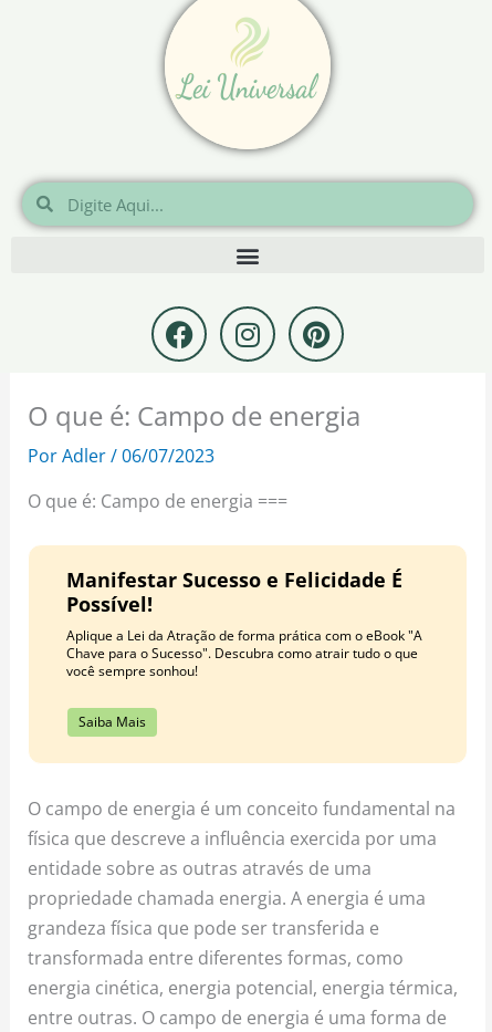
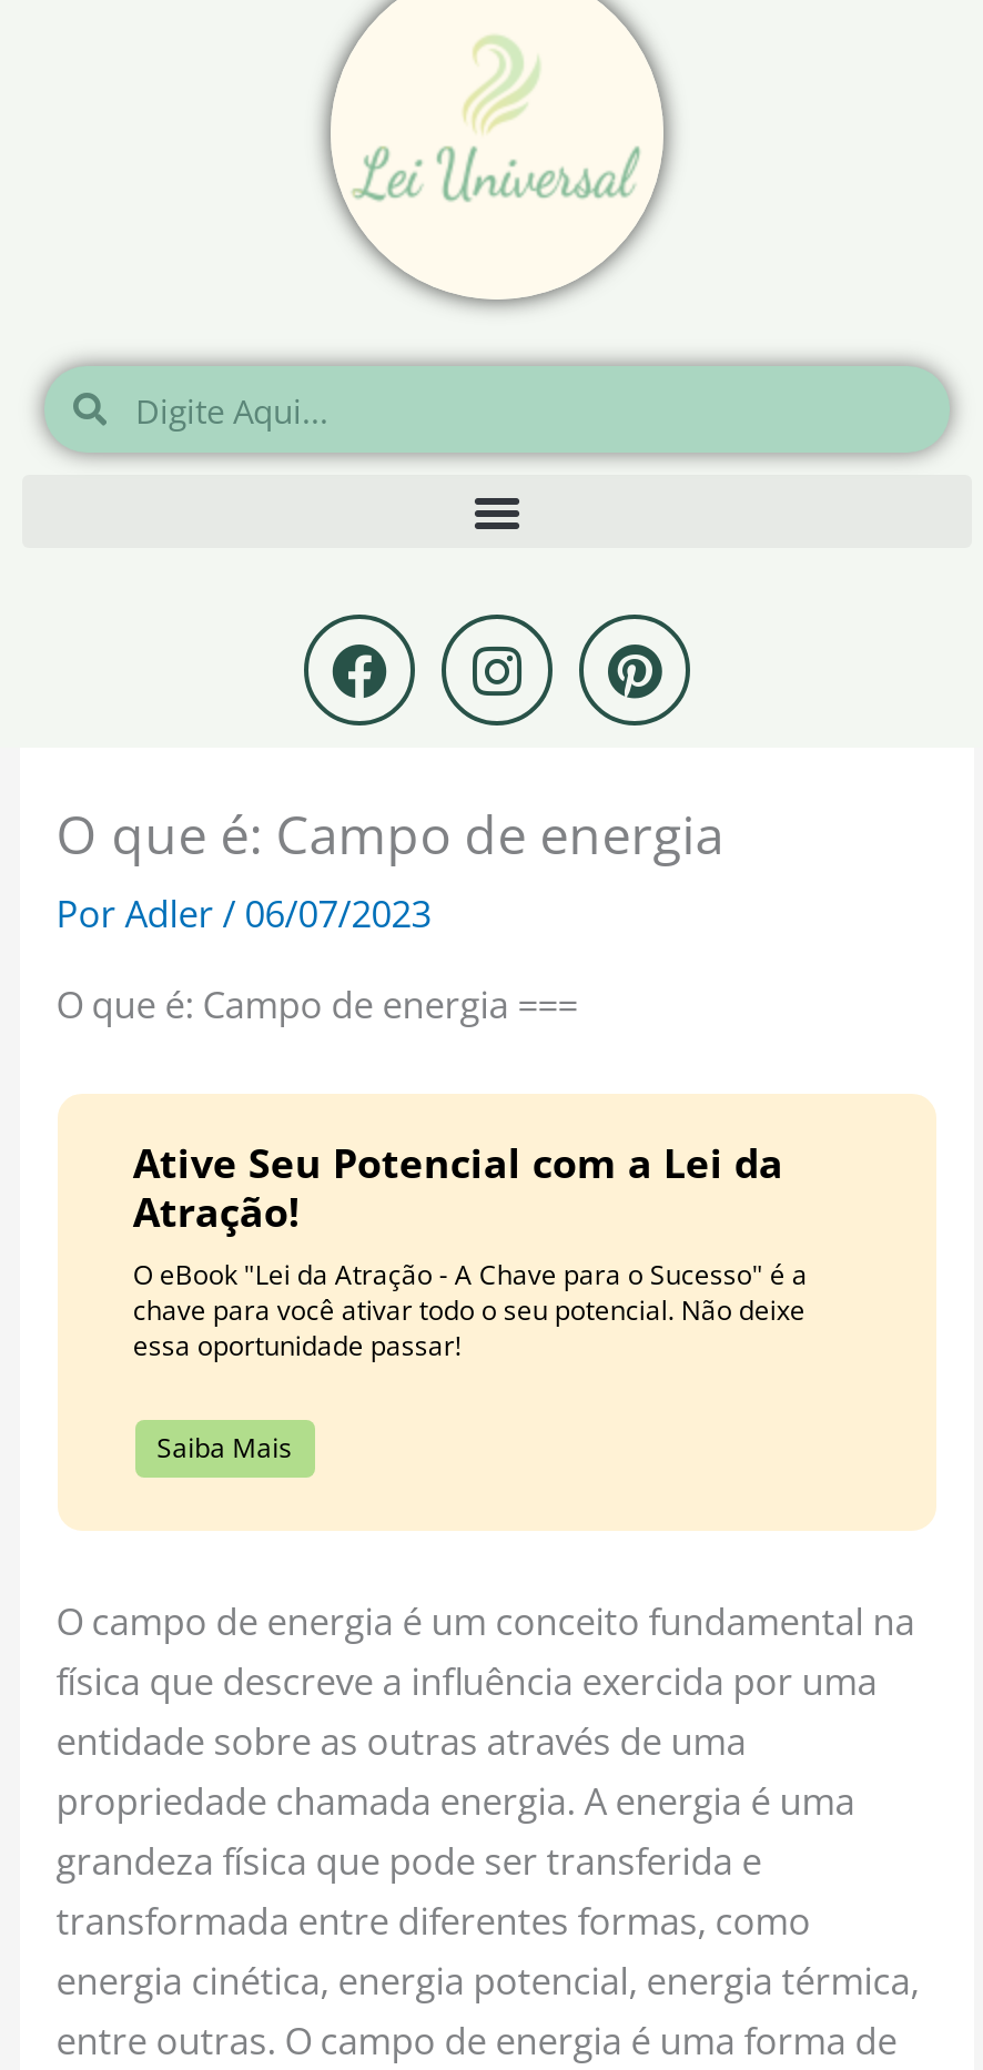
- Manifestar Sucesso e Felicidade É
- Possível!
- Aplique a Lei da Atração de forma prática com o eBook "A
- Chave para o Sucesso". Descubra como atrair tudo o que
- você sempre sonhou!
+ Ative Seu Potencial com a Lei da
+ Atração!
+ O eBook "Lei da Atração - A Chave para o Sucesso" é a
+ chave para você ativar todo o seu potencial. Não deixe
+ essa oportunidade passar!
